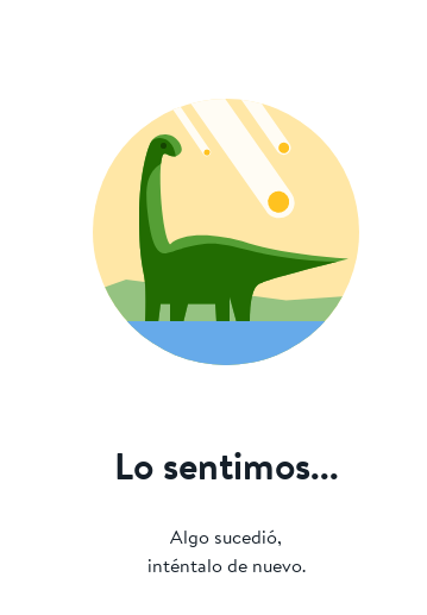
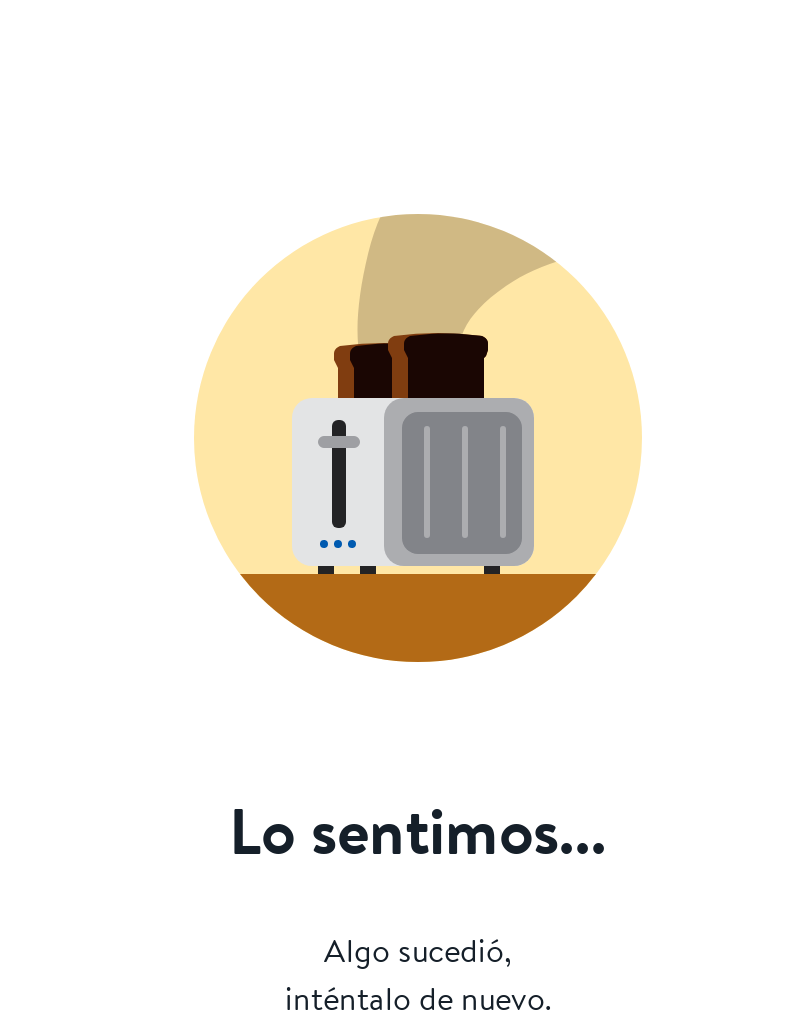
- [image]
+ [image]
